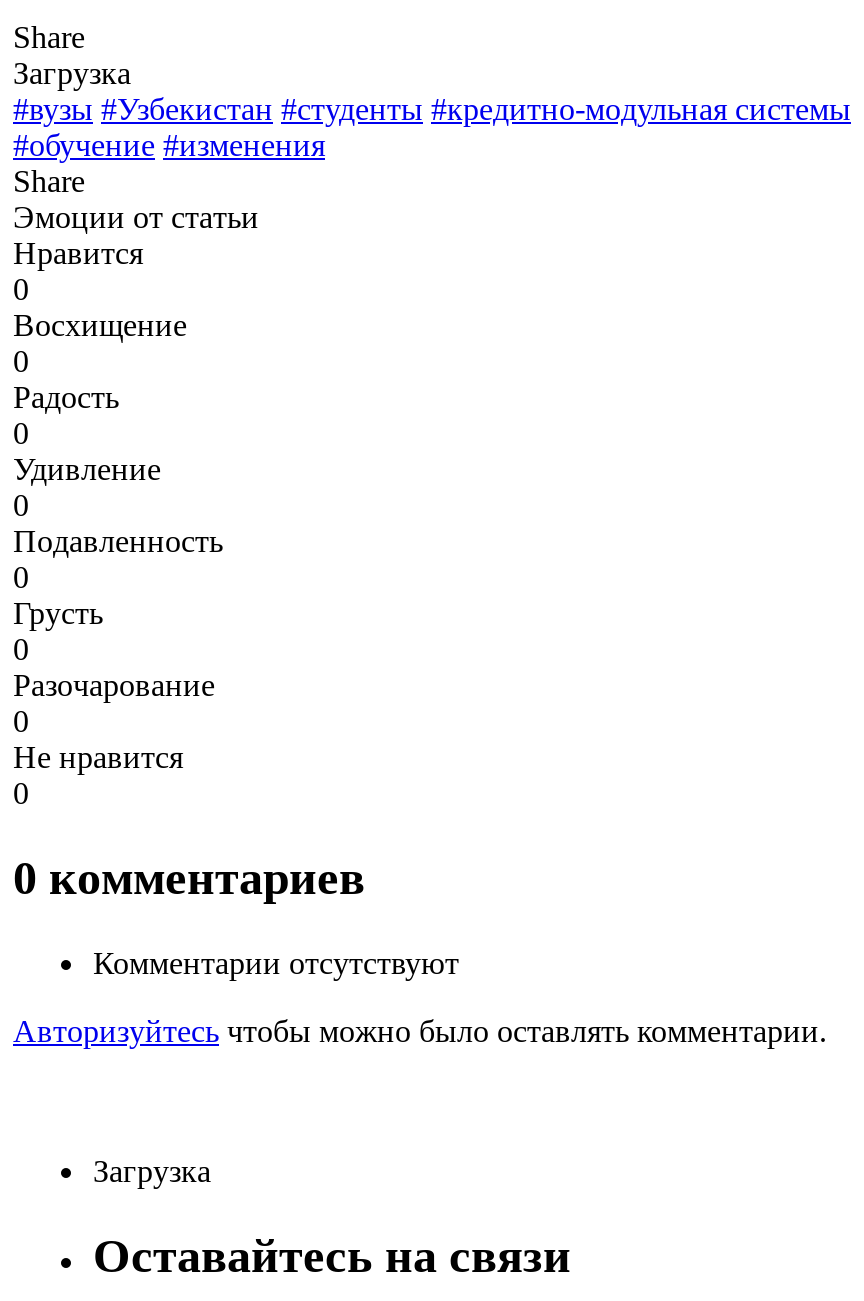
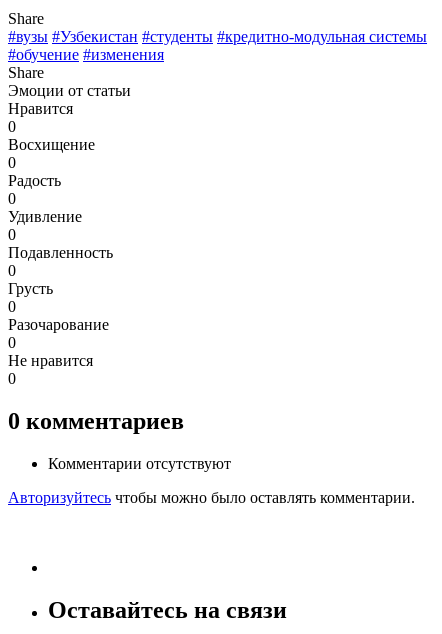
- Загрузка

- Загрузка
